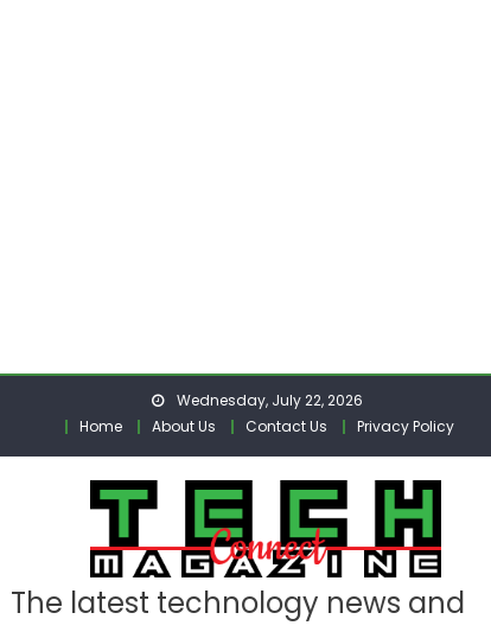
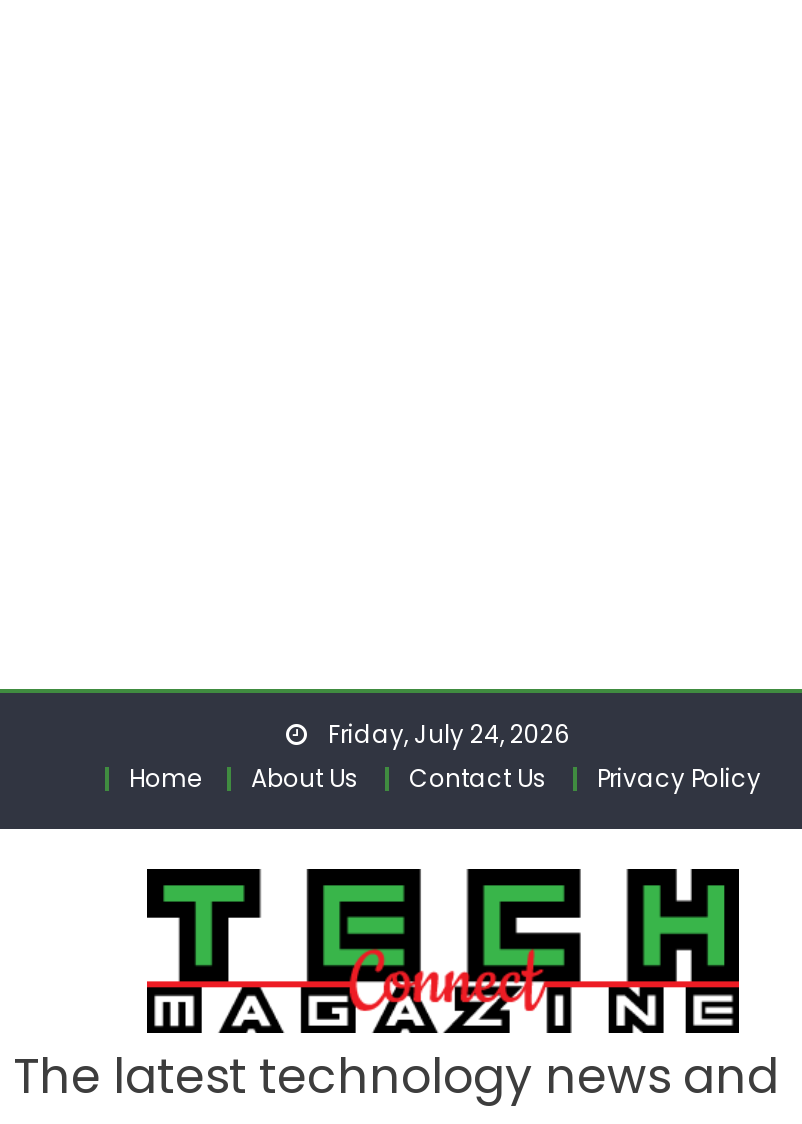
- Wednesday, July 22, 2026
+ Friday, July 24, 2026
